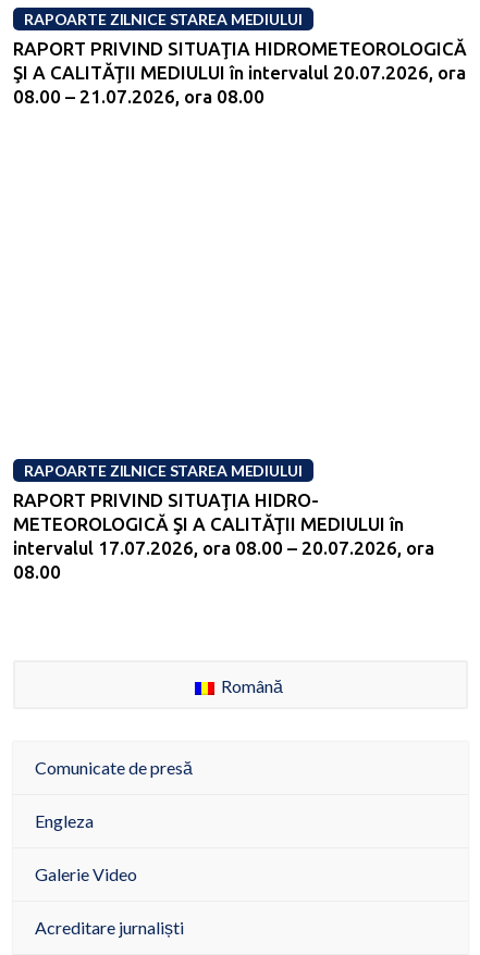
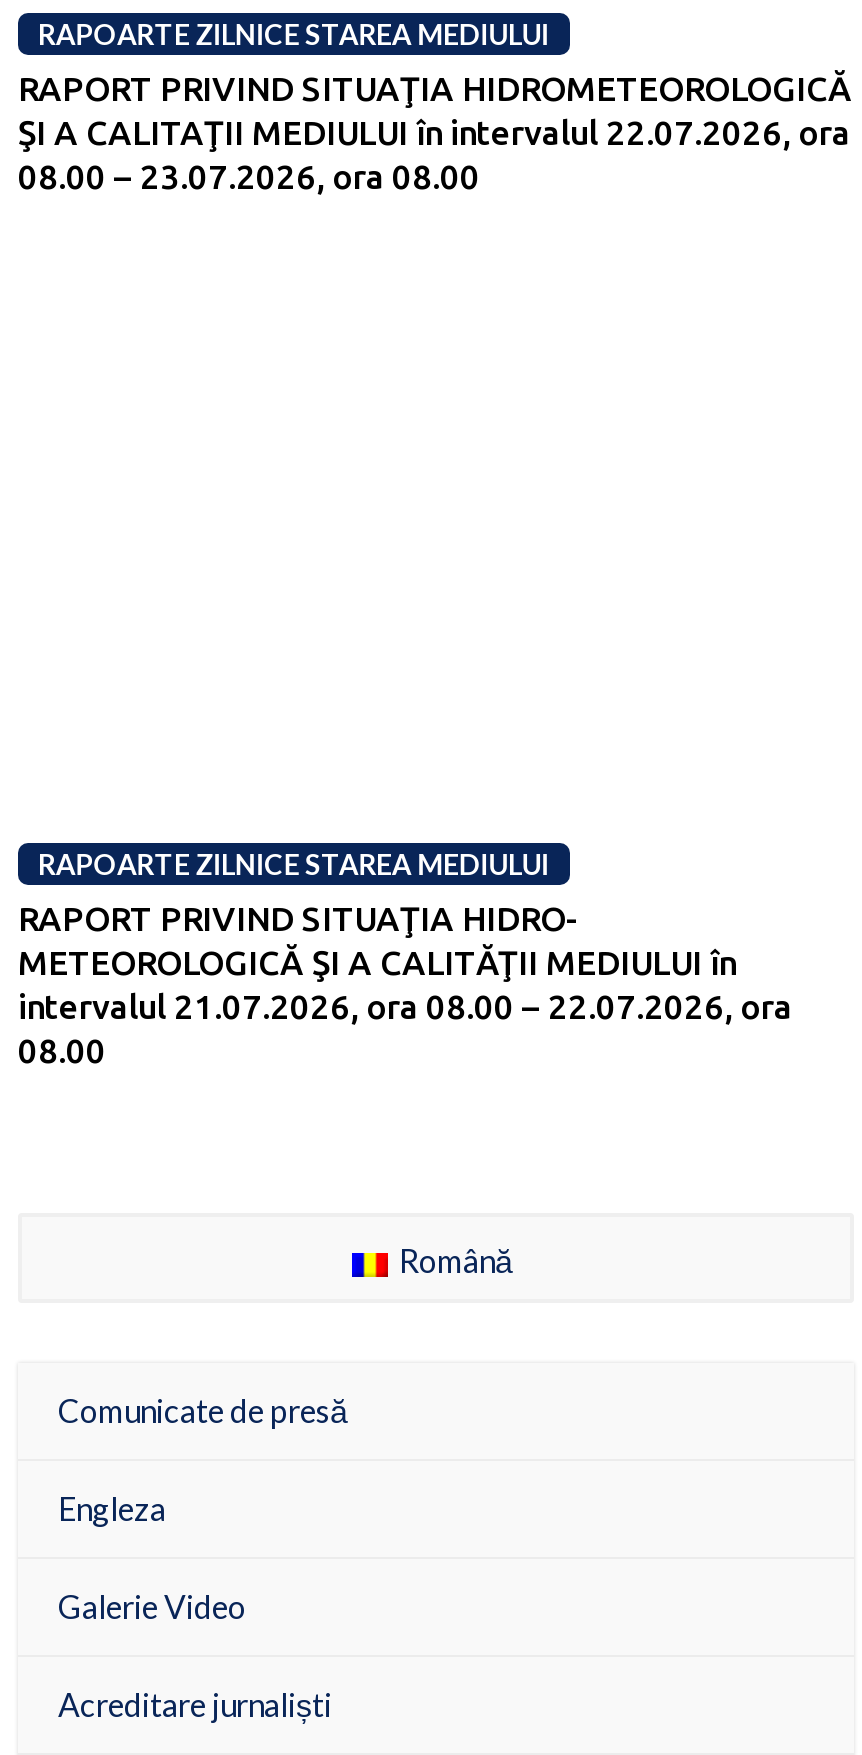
- ŞI A CALITĂŢII MEDIULUI în intervalul 20.07.2026, ora
+ ŞI A CALITAŢII MEDIULUI în intervalul 22.07.2026, ora

- 08.00 – 21.07.2026, ora 08.00
+ 08.00 – 23.07.2026, ora 08.00

- intervalul 17.07.2026, ora 08.00 – 20.07.2026, ora
+ intervalul 21.07.2026, ora 08.00 – 22.07.2026, ora
